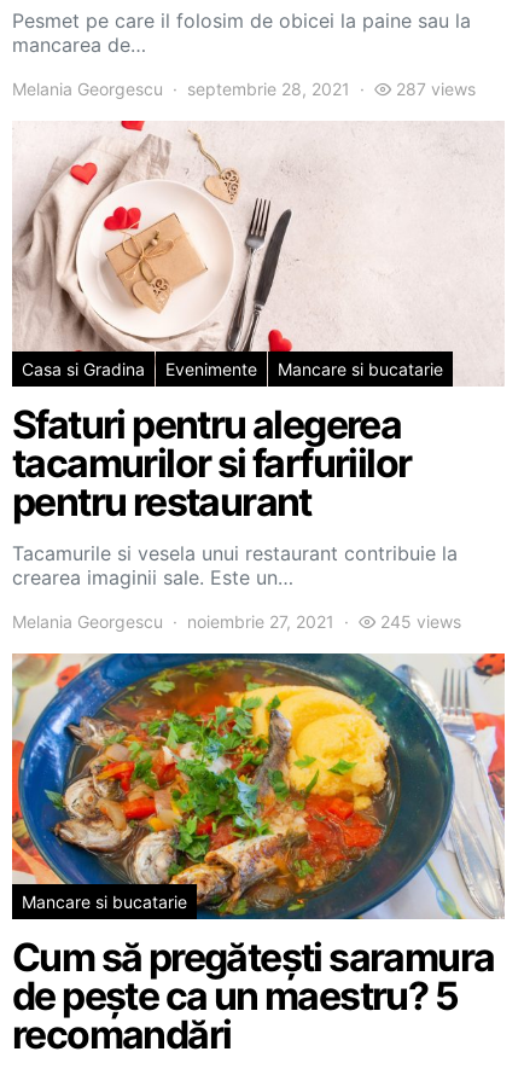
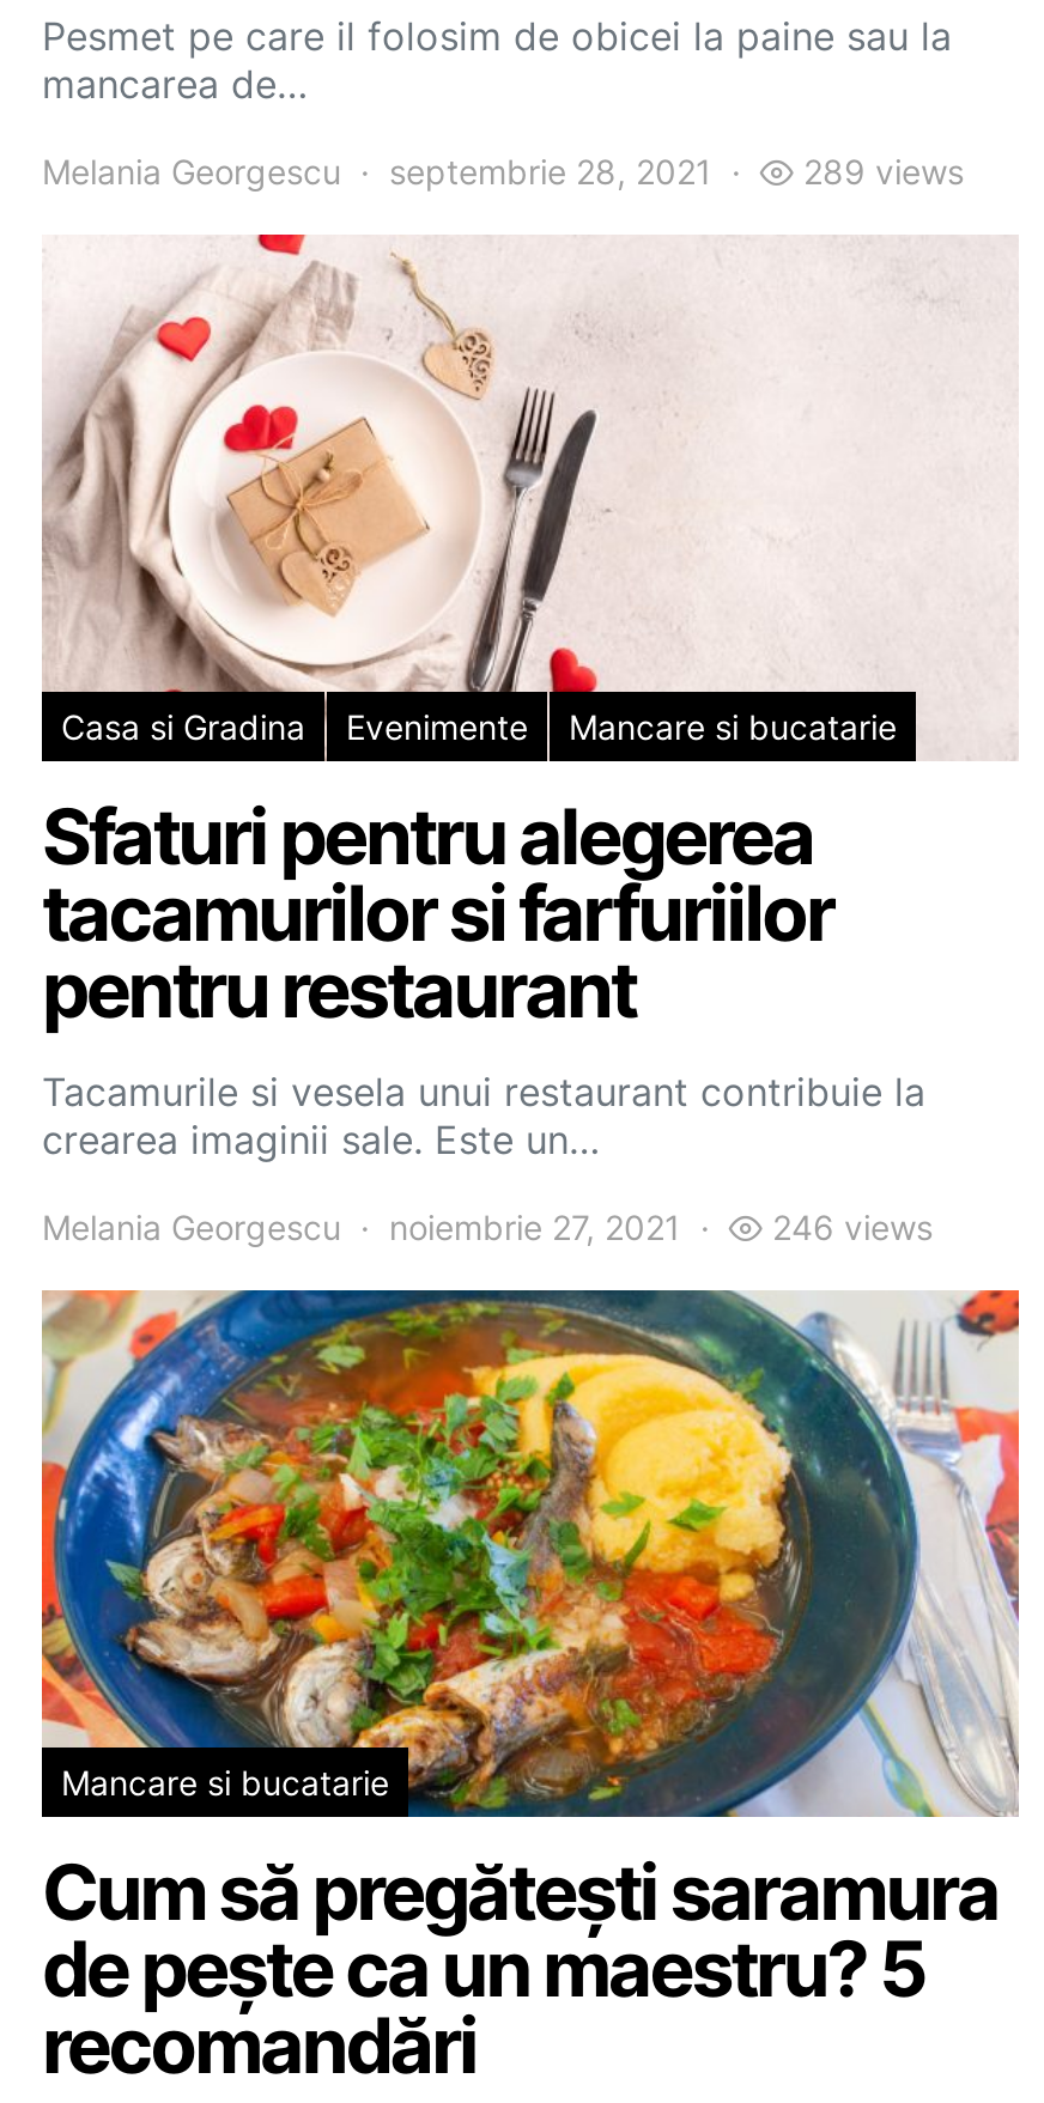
- 287 views
+ 289 views

- 245 views
+ 246 views
